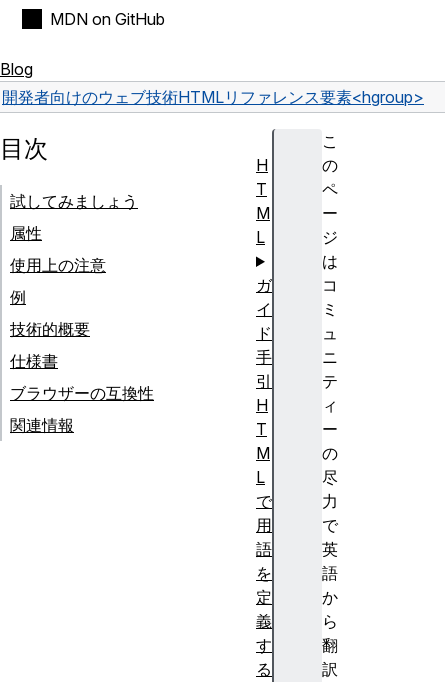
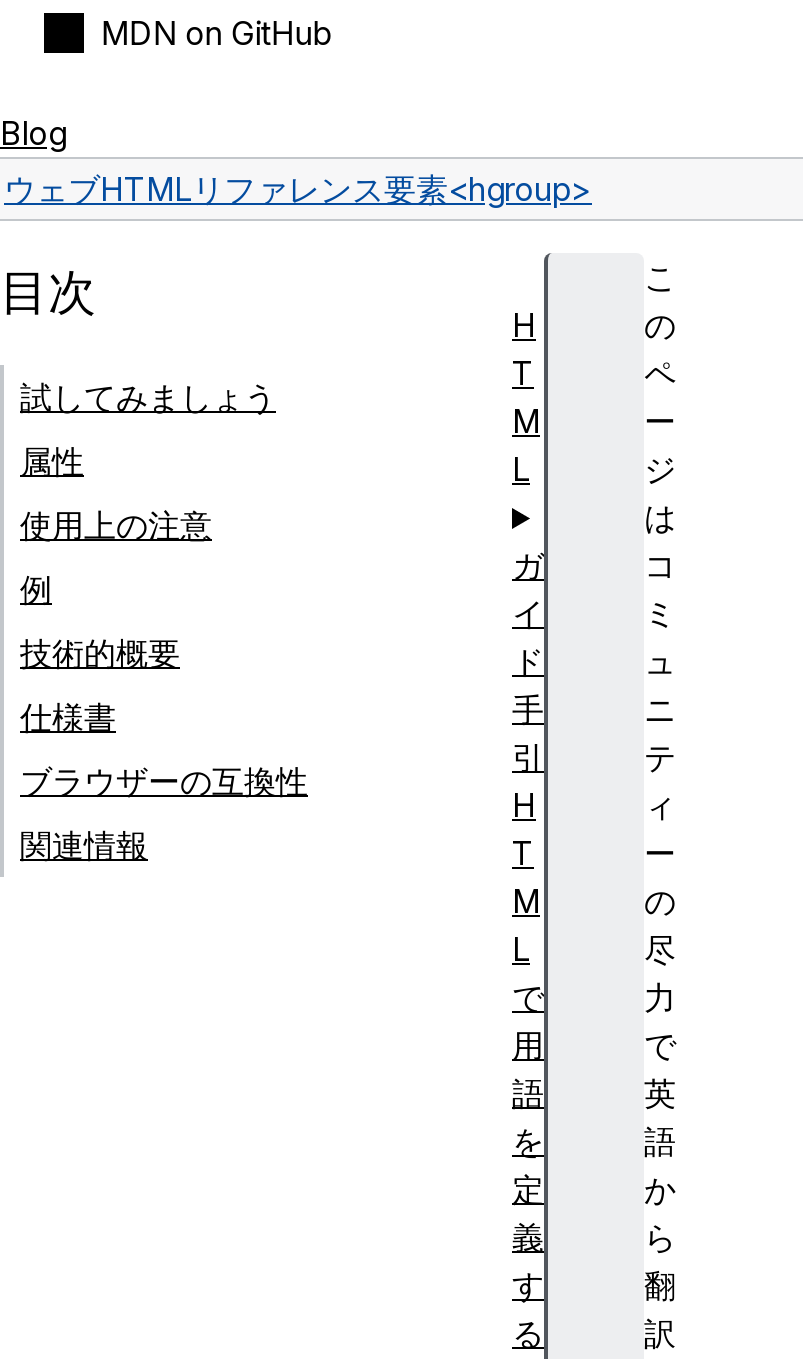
- 開発者向けのウェブ技術HTMLリファレンス要素<hgroup>
+ ウェブHTMLリファレンス要素<hgroup>
